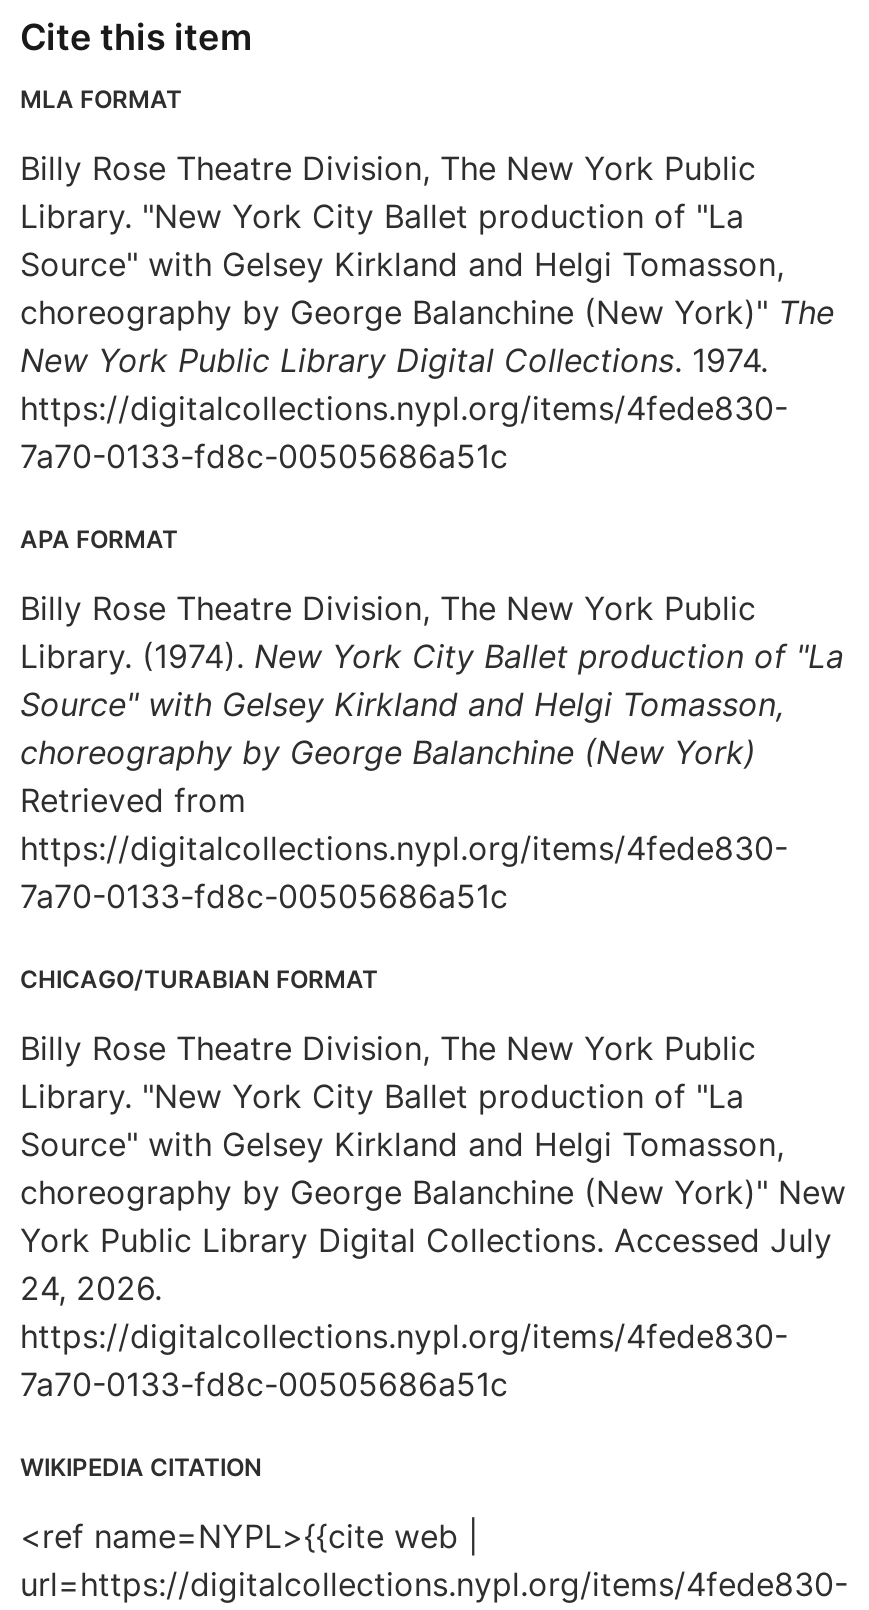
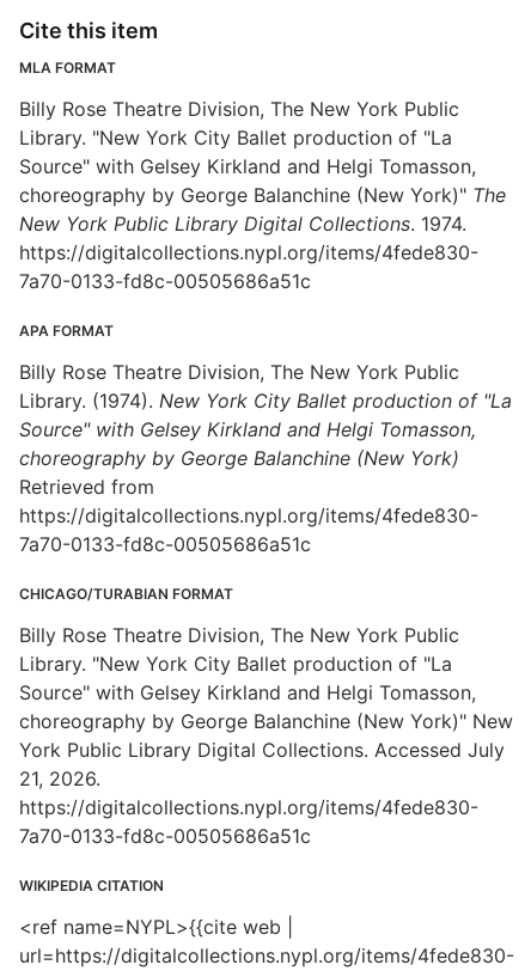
- 24, 2026.
+ 21, 2026.
